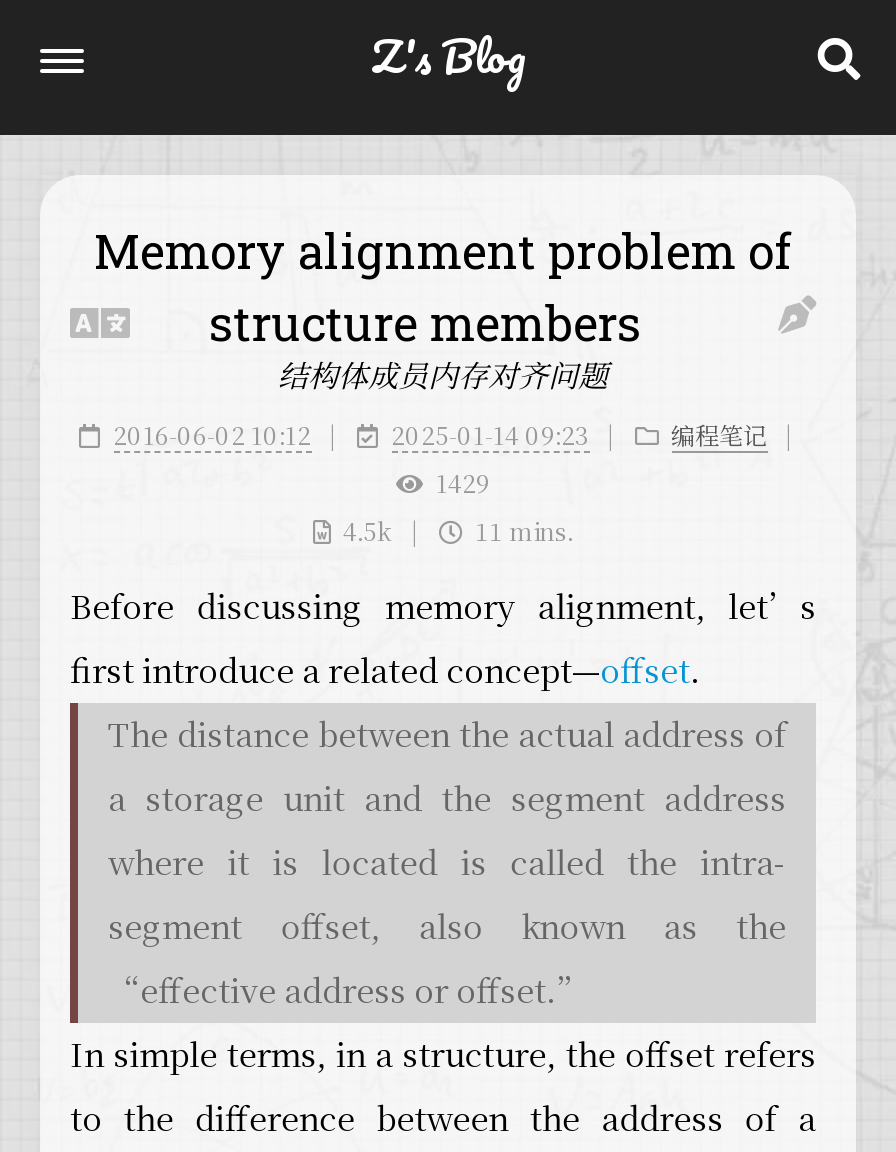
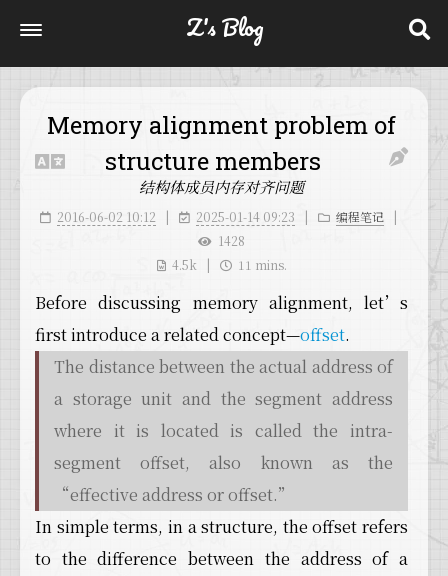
- 1429
+ 1428
